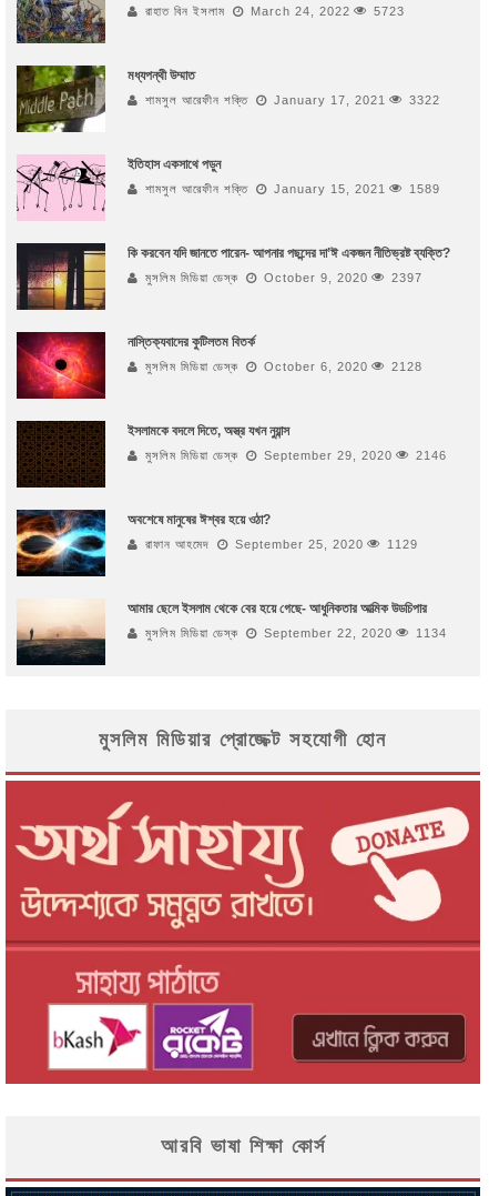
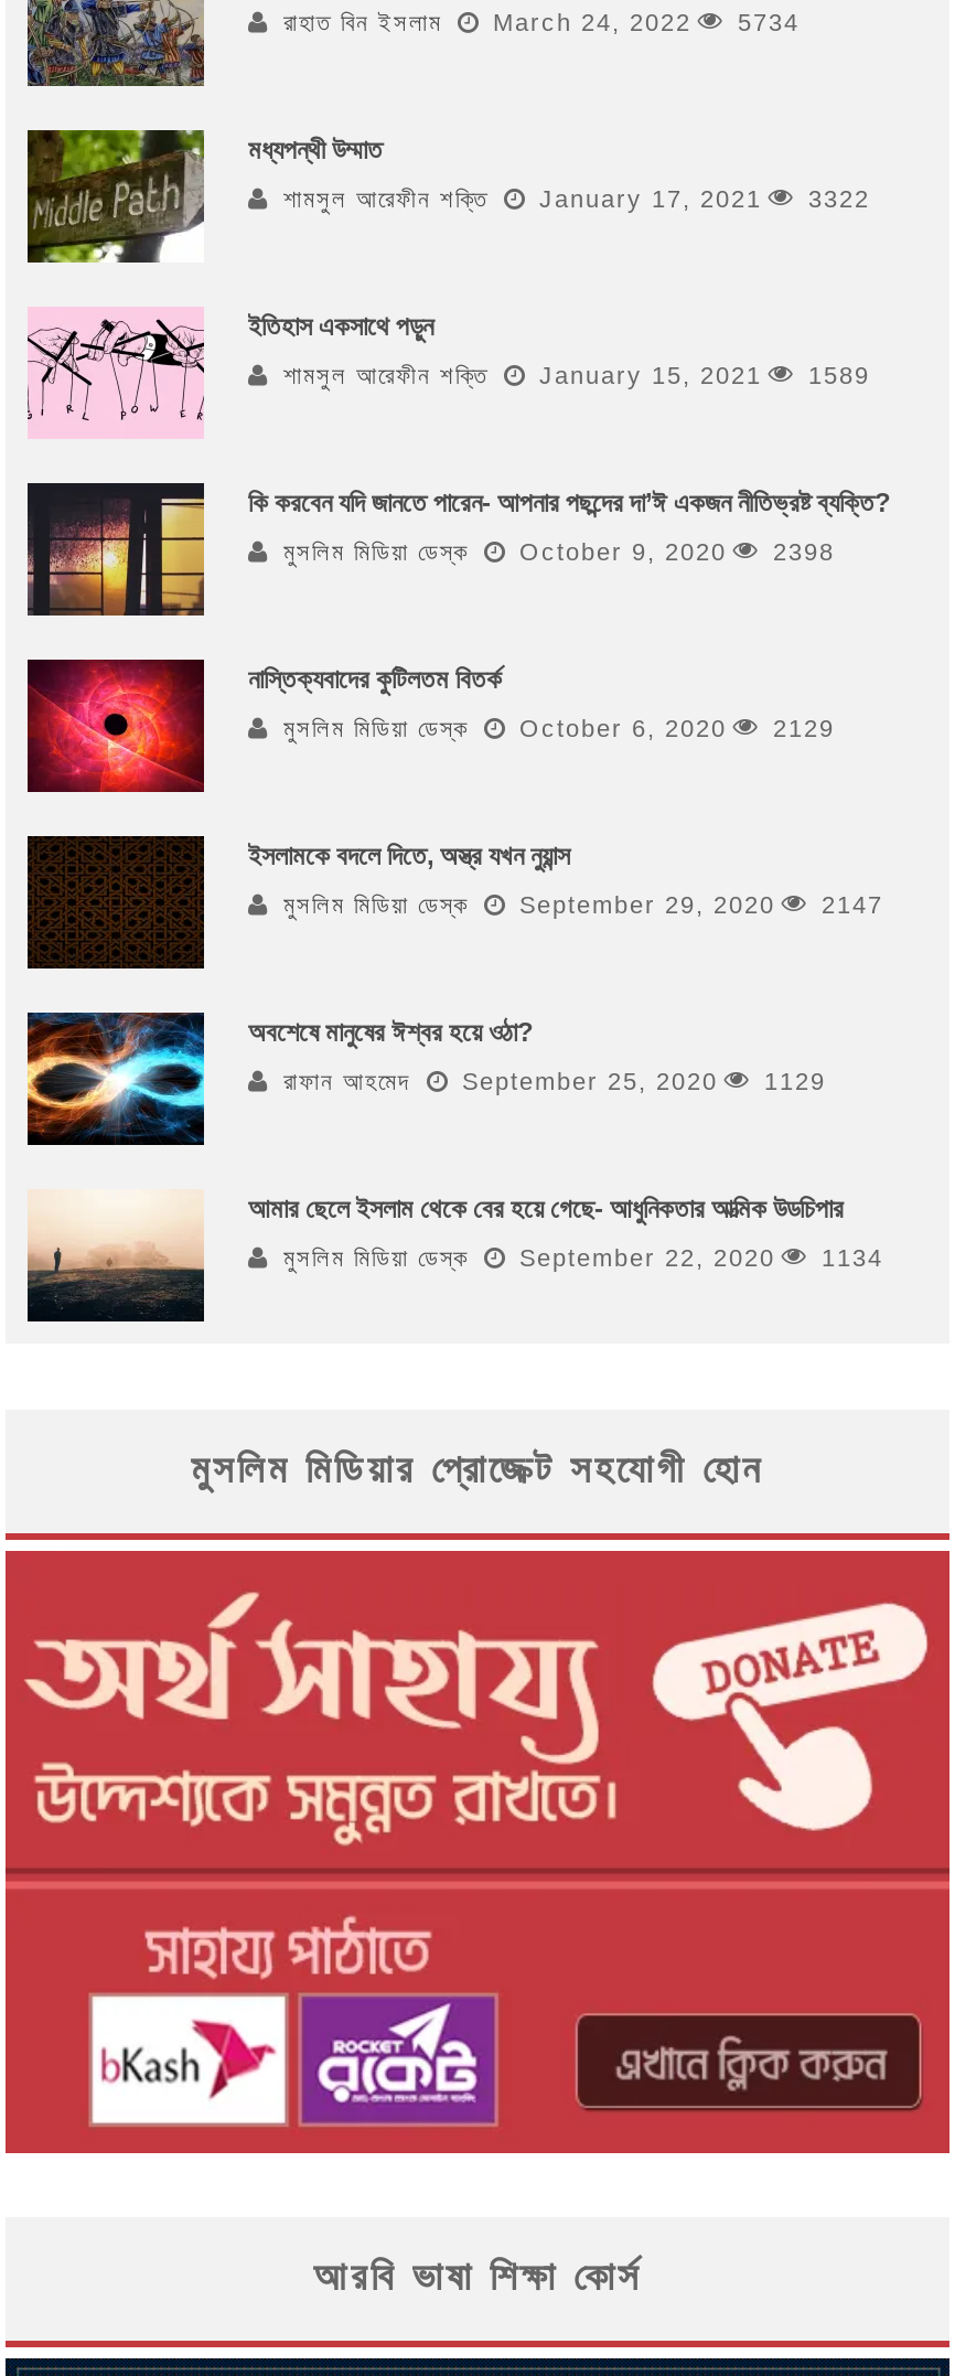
- রাহাত বিন ইসলাম March 24, 2022 5723
+ রাহাত বিন ইসলাম March 24, 2022 5734

- মুসলিম মিডিয়া ডেস্ক October 9, 2020 2397
+ মুসলিম মিডিয়া ডেস্ক October 9, 2020 2398

- মুসলিম মিডিয়া ডেস্ক October 6, 2020 2128
+ মুসলিম মিডিয়া ডেস্ক October 6, 2020 2129

- মুসলিম মিডিয়া ডেস্ক September 29, 2020 2146
+ মুসলিম মিডিয়া ডেস্ক September 29, 2020 2147
